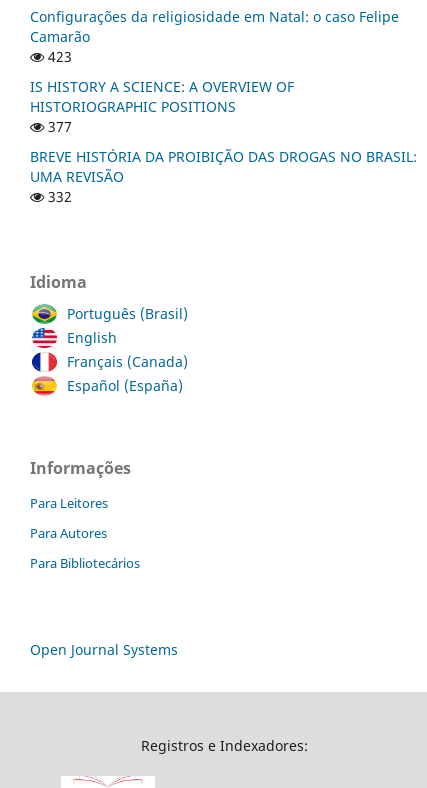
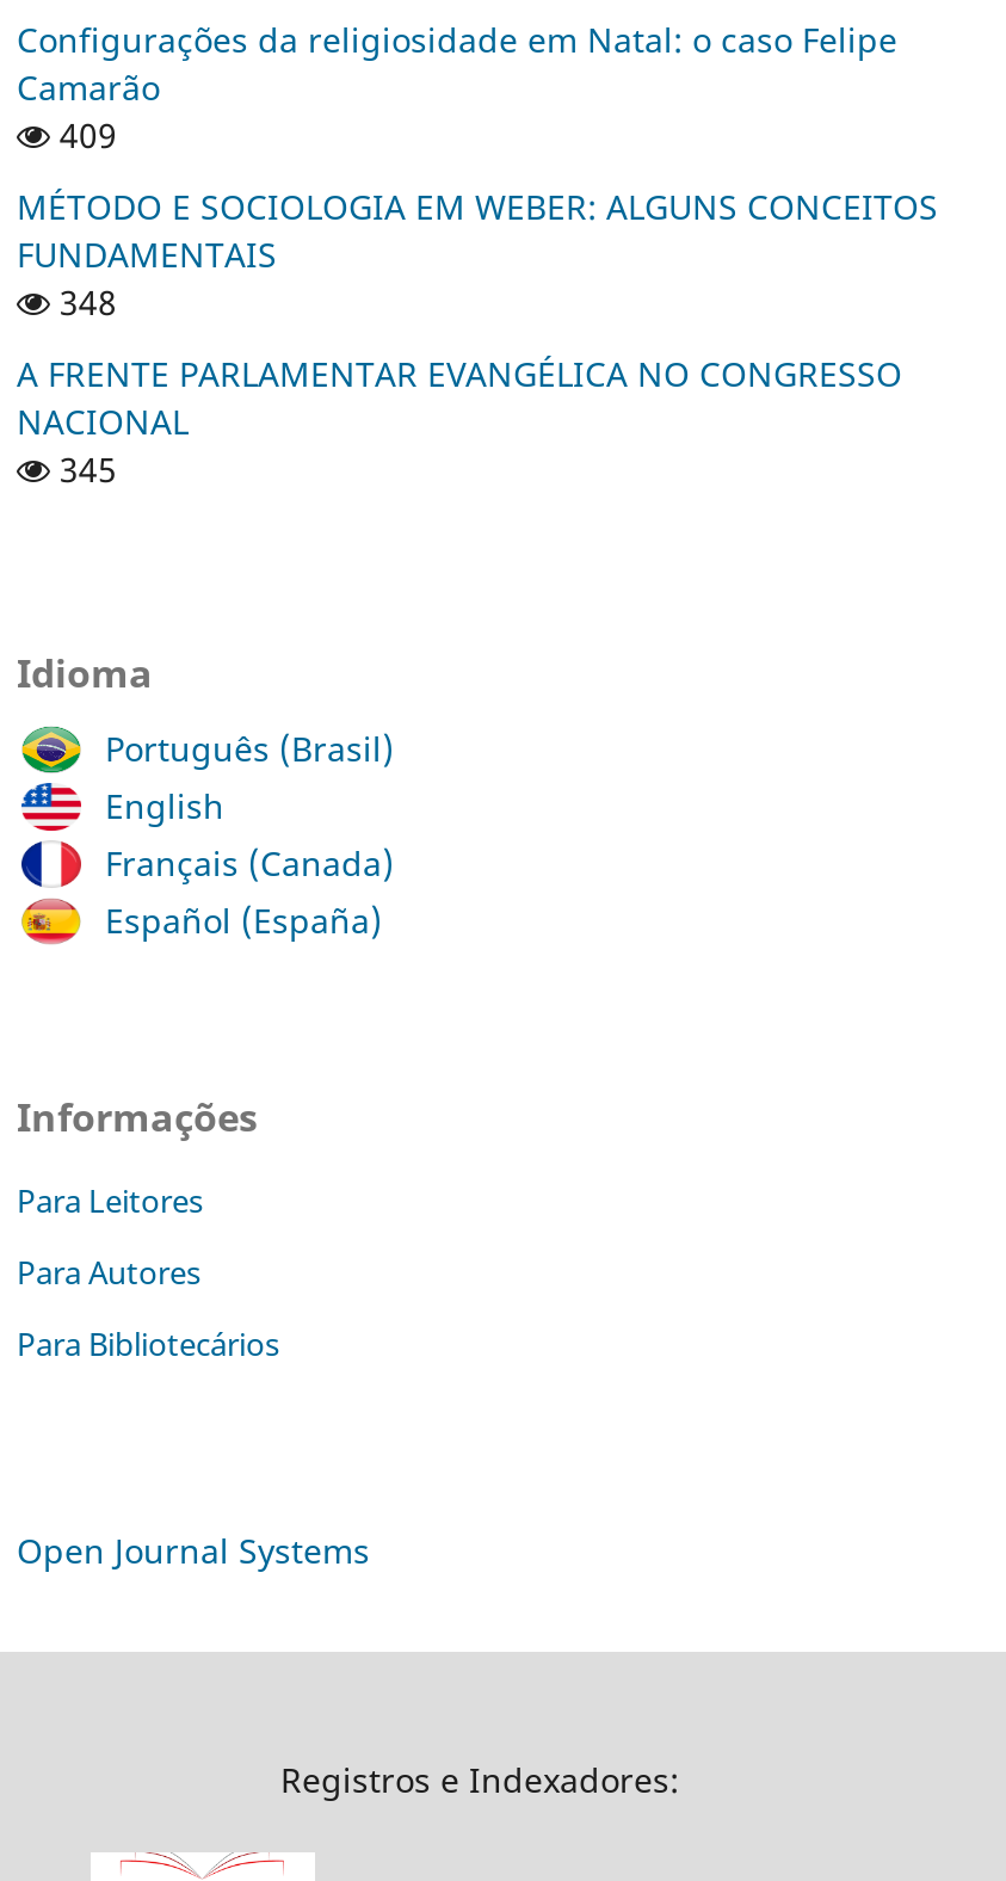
- 423
+ 409

- IS HISTORY A SCIENCE: A OVERVIEW OF
- HISTORIOGRAPHIC POSITIONS
- 377
+ MÉTODO E SOCIOLOGIA EM WEBER: ALGUNS CONCEITOS
+ FUNDAMENTAIS
+ 348

- BREVE HISTÓRIA DA PROIBIÇÃO DAS DROGAS NO BRASIL:
- UMA REVISÃO
- 332
+ A FRENTE PARLAMENTAR EVANGÉLICA NO CONGRESSO
+ NACIONAL
+ 345
